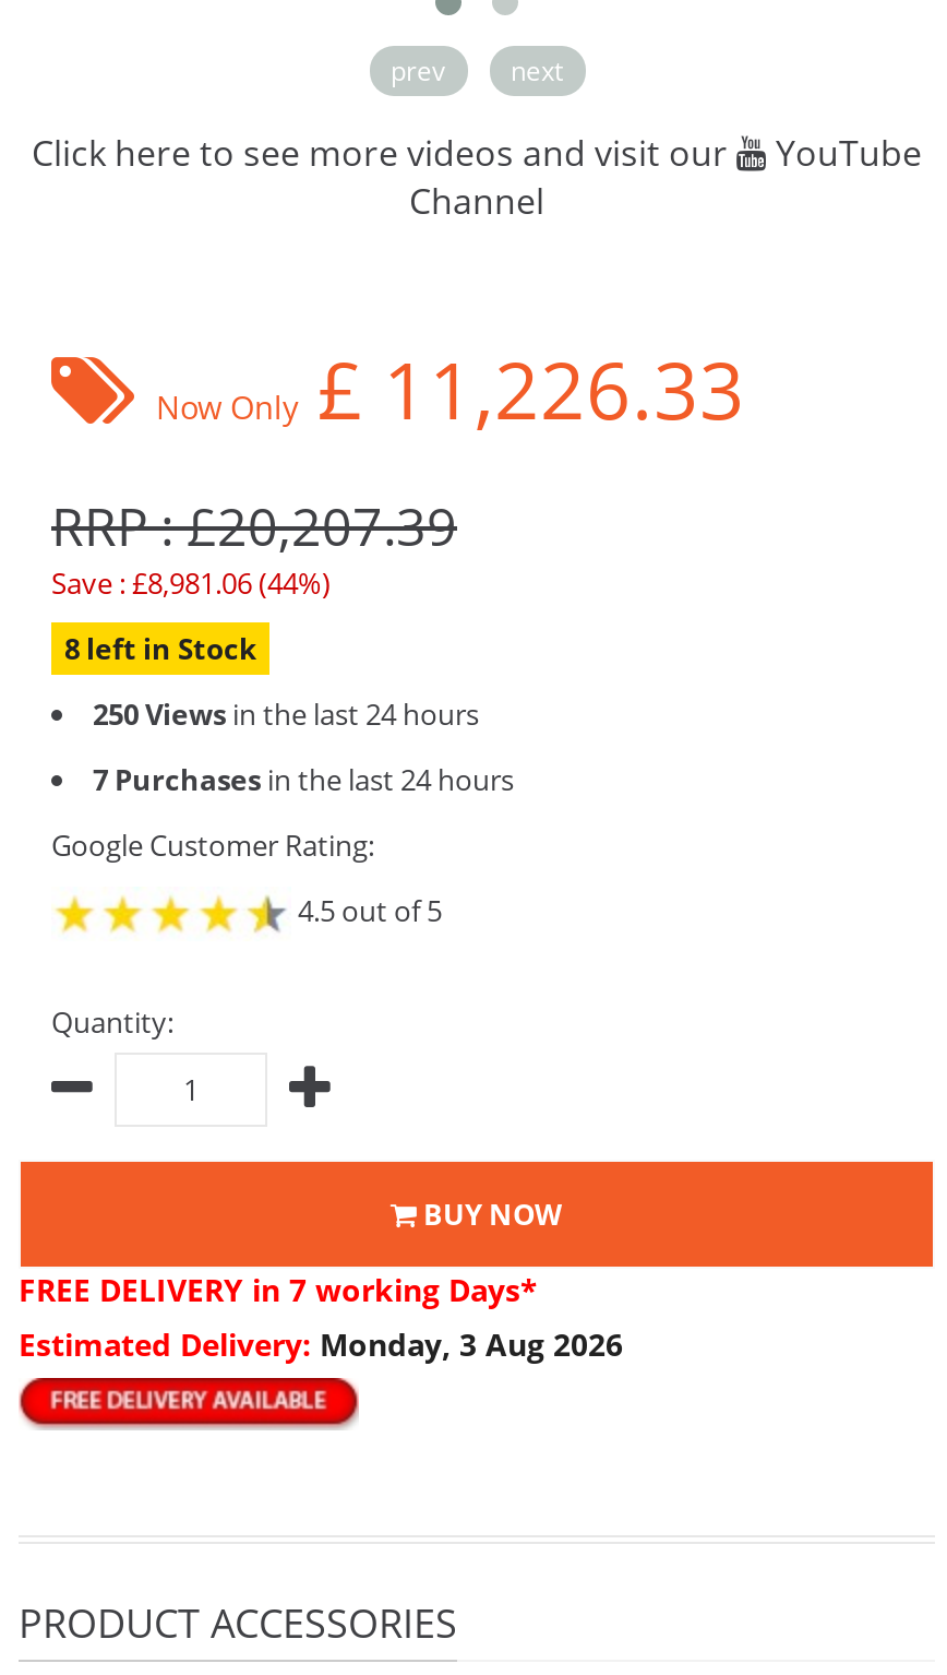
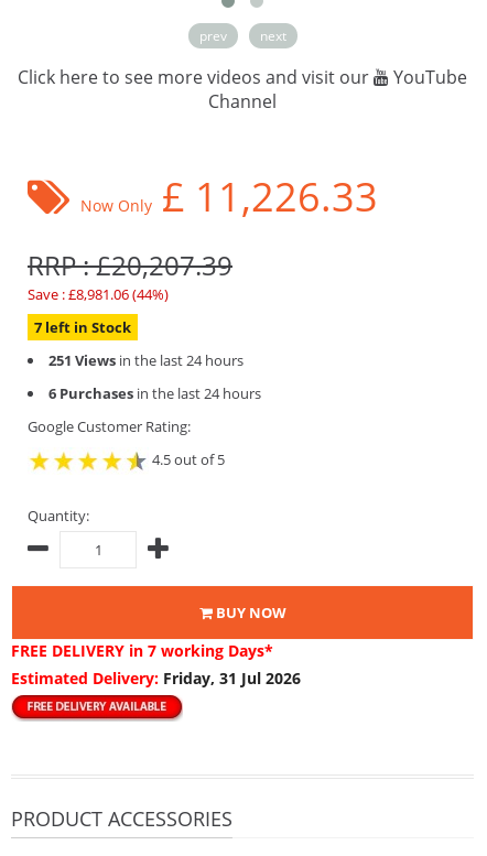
- 8 left in Stock
+ 7 left in Stock

- 250 Views in the last 24 hours
+ 251 Views in the last 24 hours

- 7 Purchases in the last 24 hours
+ 6 Purchases in the last 24 hours

- Estimated Delivery: Monday, 3 Aug 2026
+ Estimated Delivery: Friday, 31 Jul 2026
